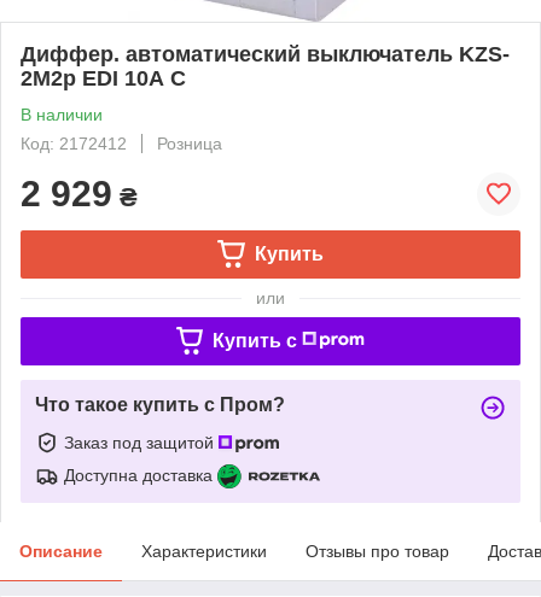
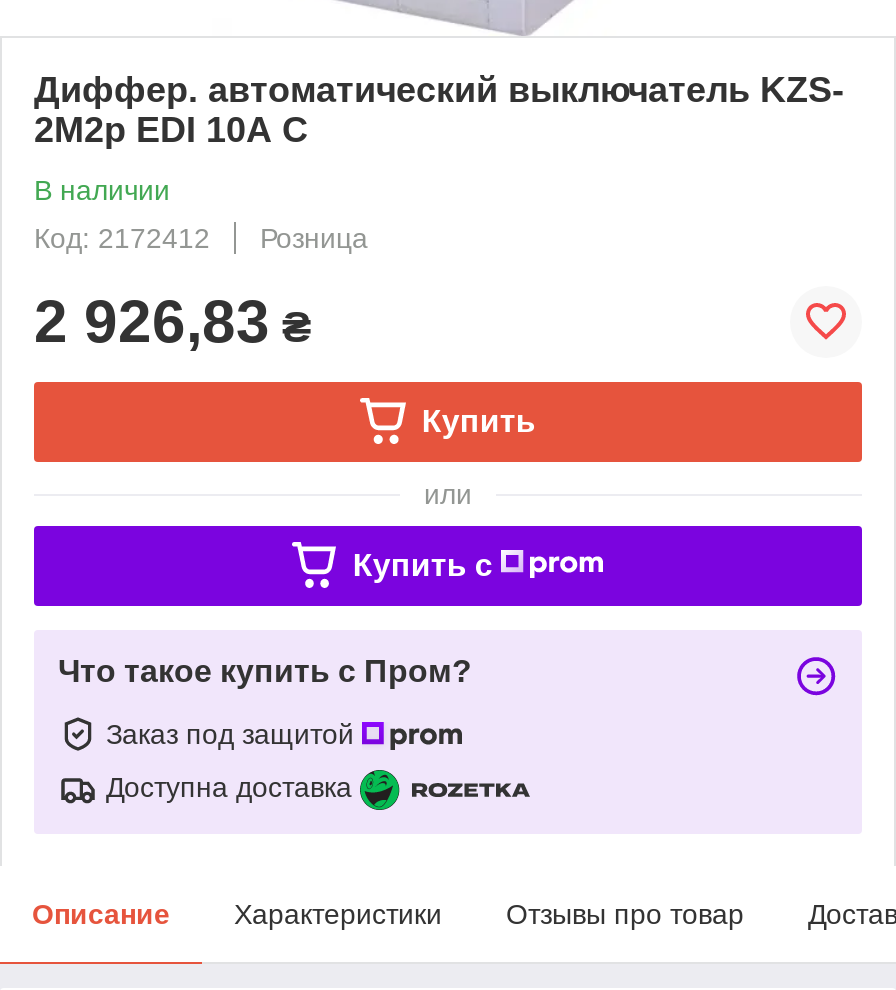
- 2 929 ₴
+ 2 926,83 ₴
